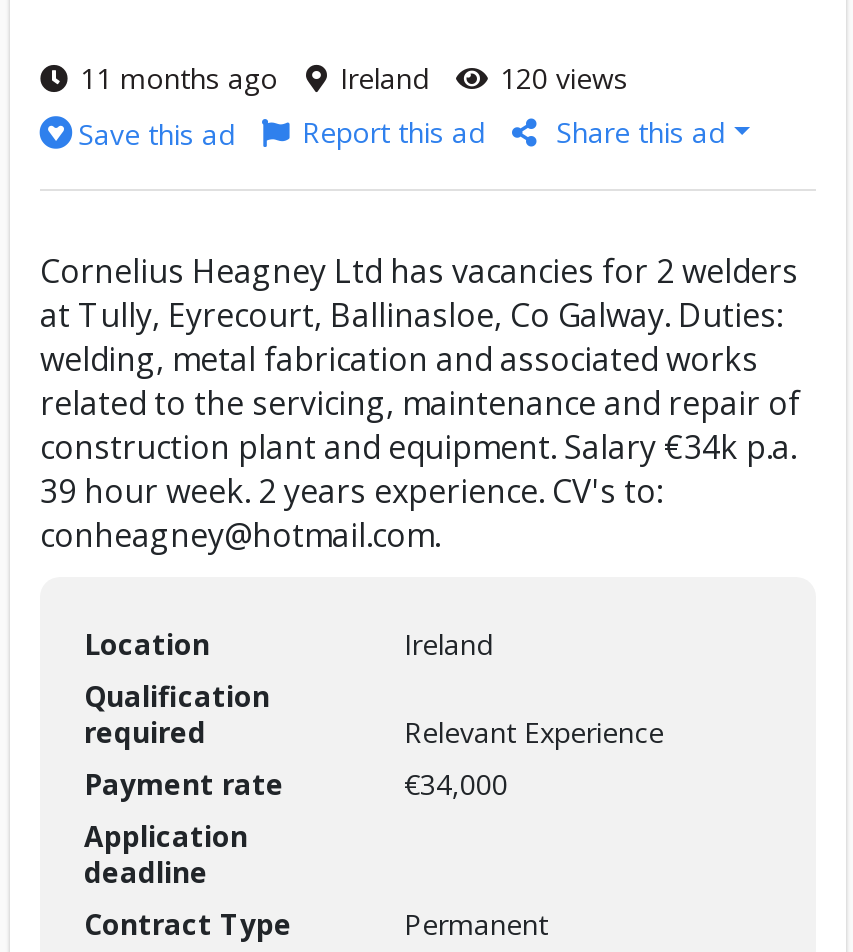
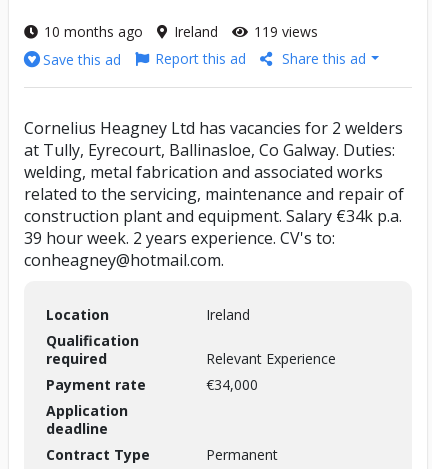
- 11 months ago
+ 10 months ago

- 120 views
+ 119 views
